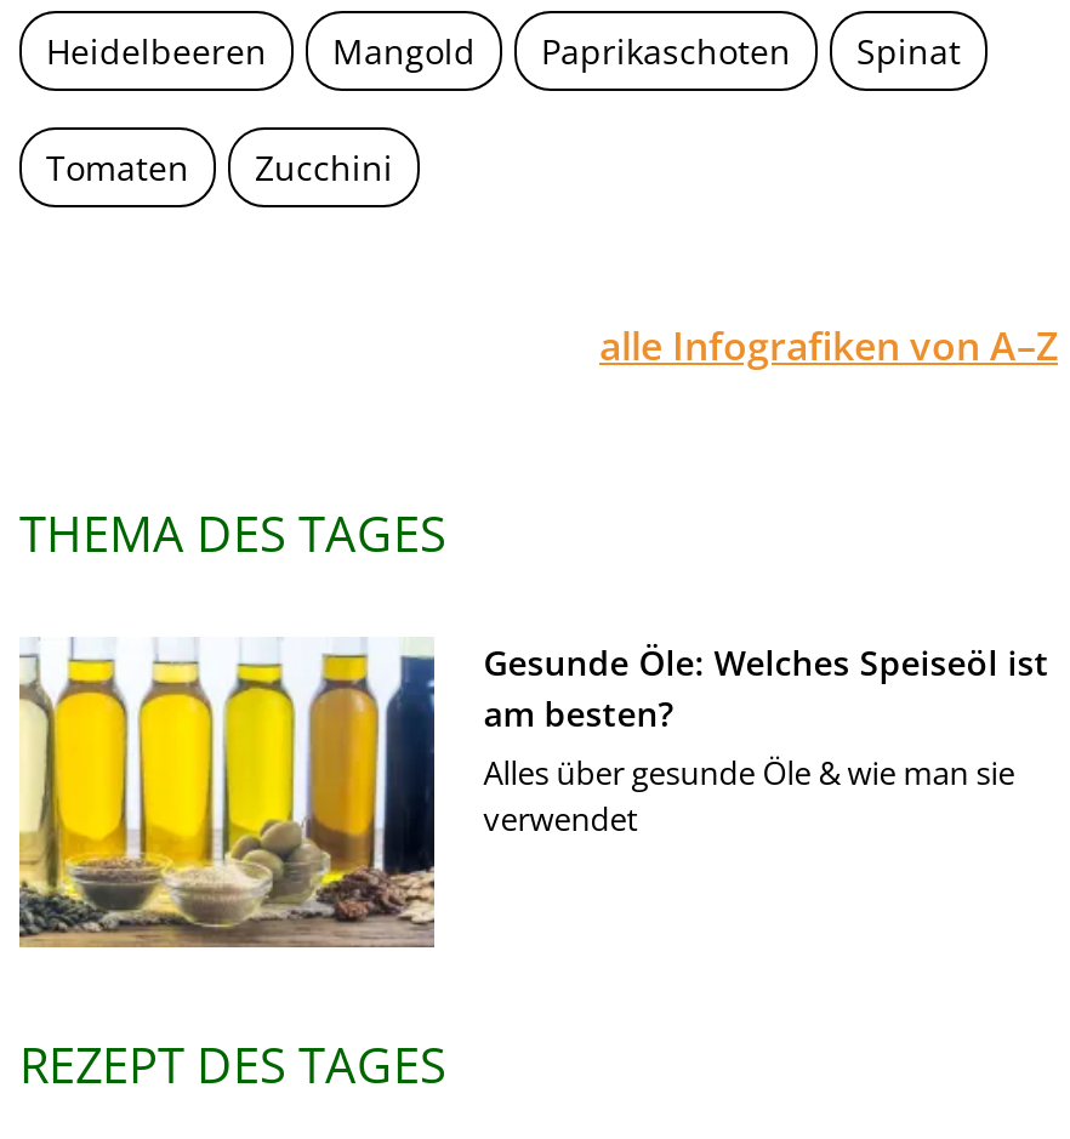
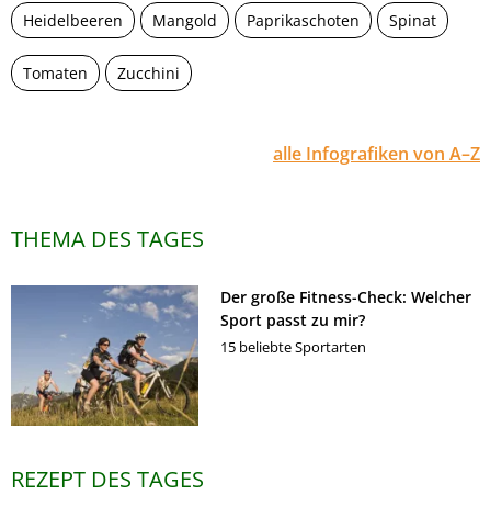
- [image]
- Gesunde Öle: Welches Speiseöl ist
- am besten?
- Alles über gesunde Öle & wie man sie
- verwendet
+ [image]
+ Der große Fitness-Check: Welcher
+ Sport passt zu mir?
+ 15 beliebte Sportarten
